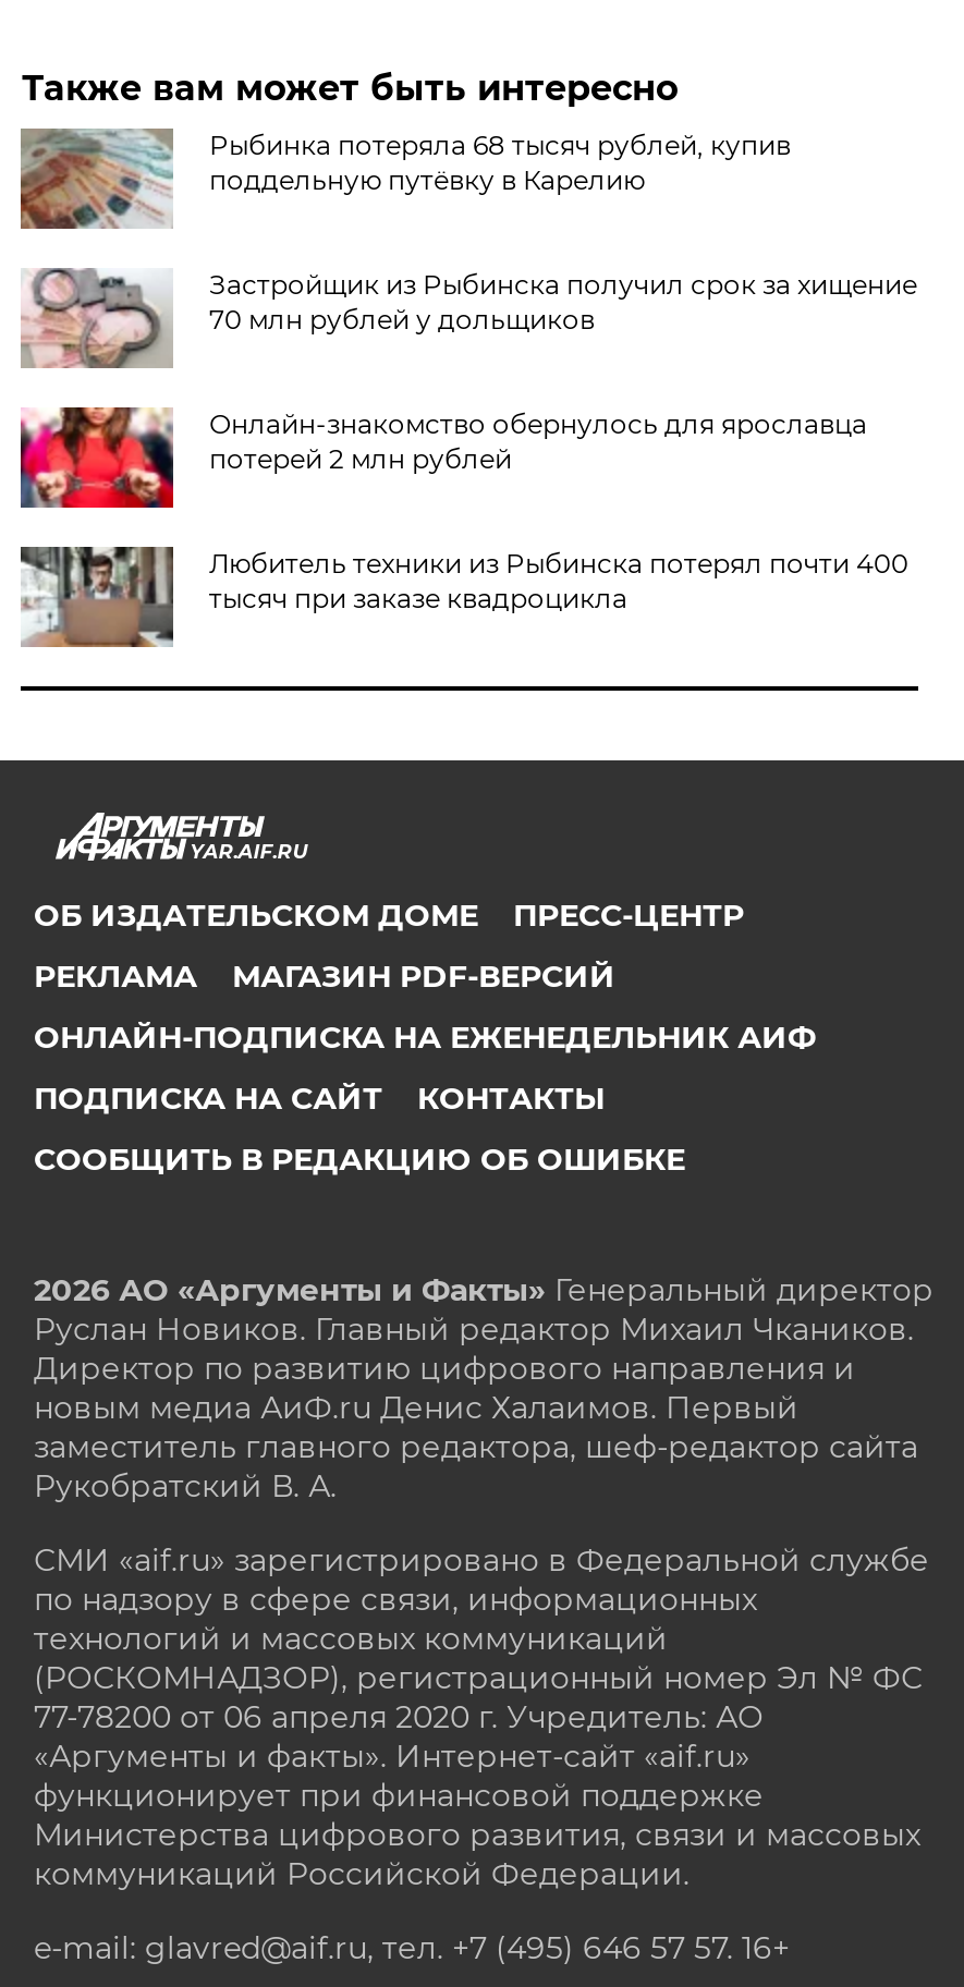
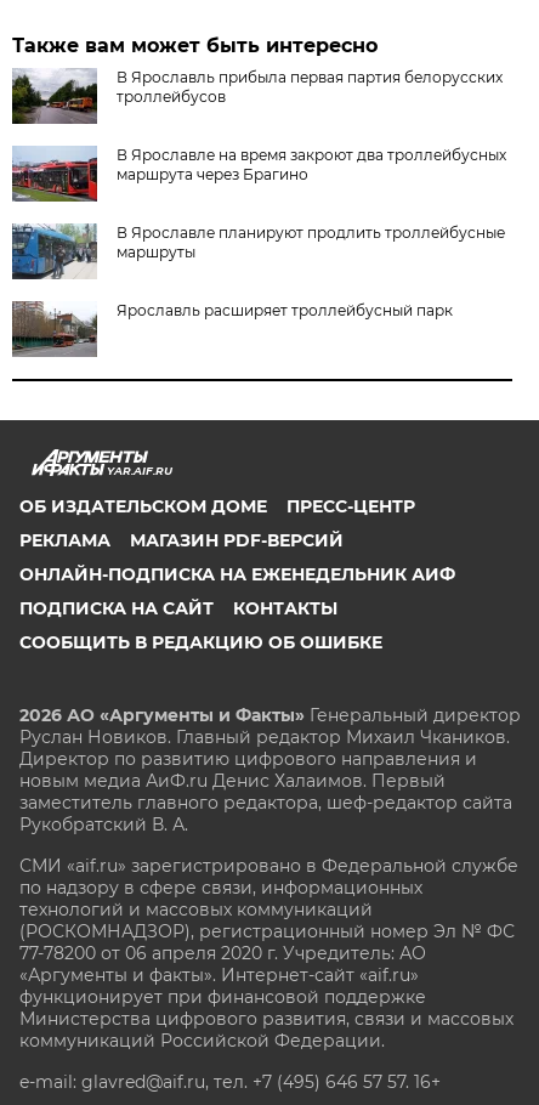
- [image]
- Рыбинка потеряла 68 тысяч рублей, купив
- поддельную путёвку в Карелию
+ [image]
+ В Ярославль прибыла первая партия белорусских
+ троллейбусов

- [image]
- Застройщик из Рыбинска получил срок за хищение
- 70 млн рублей у дольщиков
+ [image]
+ В Ярославле на время закроют два троллейбусных
+ маршрута через Брагино

- [image]
- Онлайн‑знакомство обернулось для ярославца
- потерей 2 млн рублей
+ [image]
+ В Ярославле планируют продлить троллейбусные
+ маршруты

- [image]
- Любитель техники из Рыбинска потерял почти 400
- тысяч при заказе квадроцикла
+ [image]
+ Ярославль расширяет троллейбусный парк
